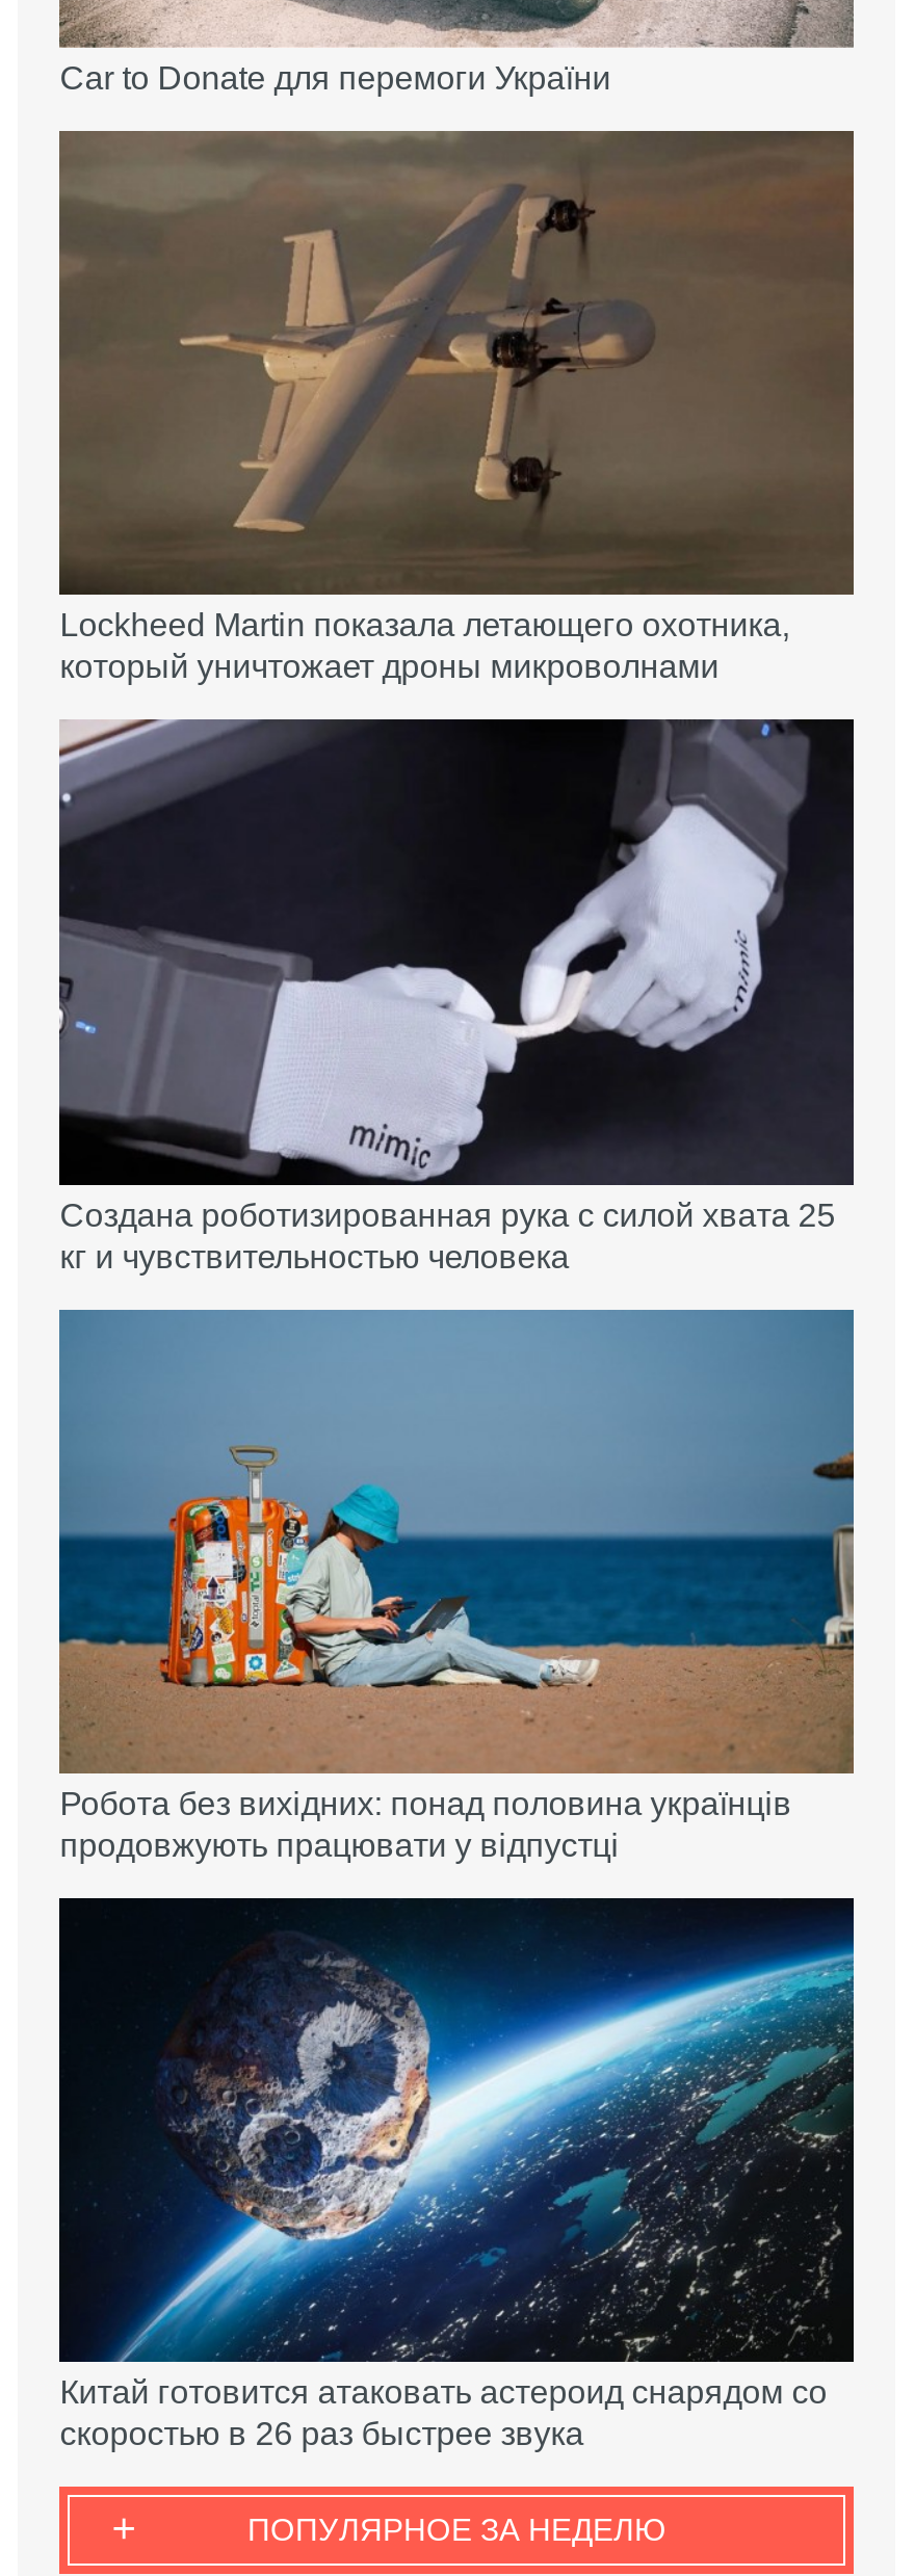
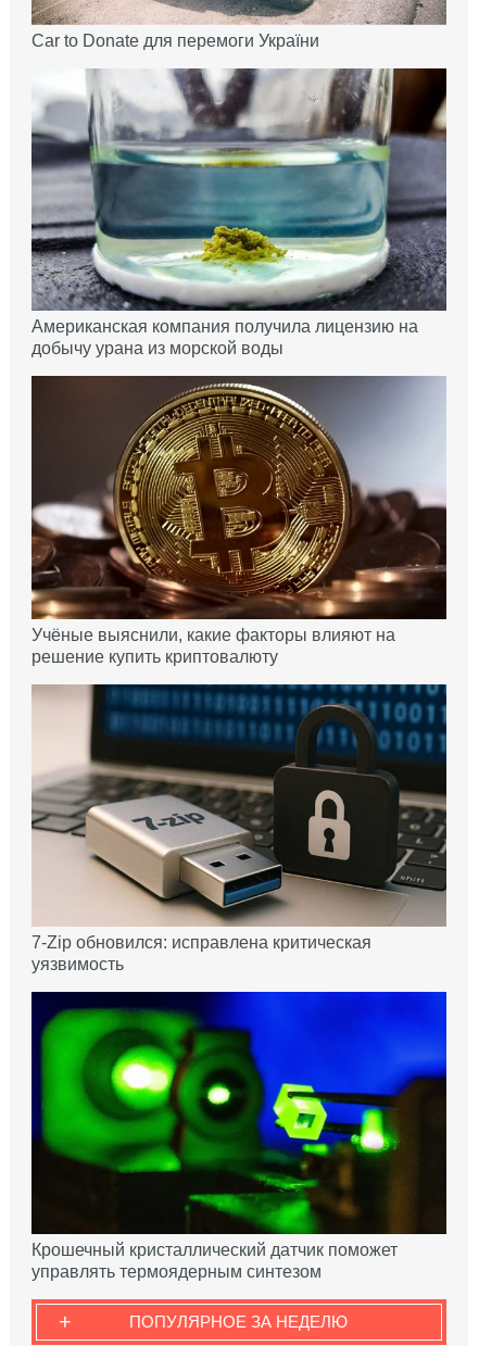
- [image]
- Lockheed Martin показала летающего охотника,
- который уничтожает дроны микроволнами
+ [image]
+ Американская компания получила лицензию на
+ добычу урана из морской воды

- [image]
- Создана роботизированная рука с силой хвата 25
- кг и чувствительностью человека
+ [image]
+ Учёные выяснили, какие факторы влияют на
+ решение купить криптовалюту

- [image]
- Робота без вихідних: понад половина українців
- продовжують працювати у відпустці
+ [image]
+ 7-Zip обновился: исправлена критическая
+ уязвимость

- [image]
- Китай готовится атаковать астероид снарядом со
- скоростью в 26 раз быстрее звука
+ [image]
+ Крошечный кристаллический датчик поможет
+ управлять термоядерным синтезом
